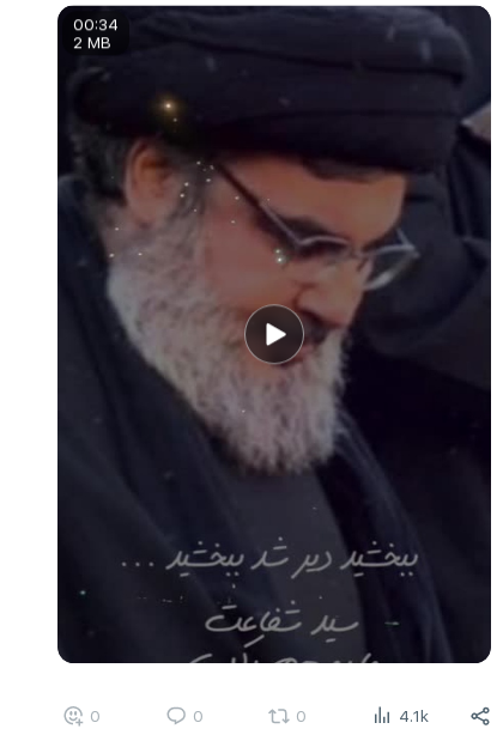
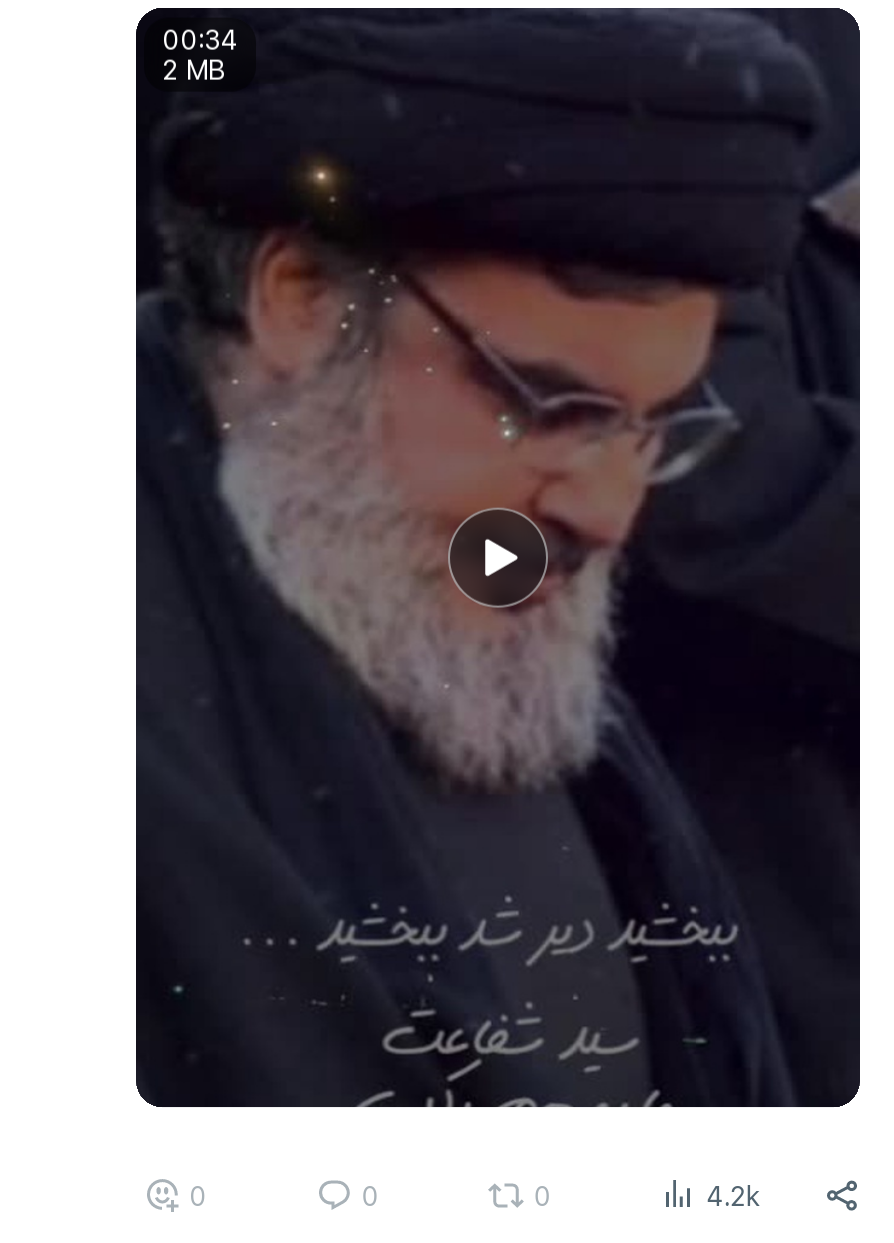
- 4.1k
+ 4.2k
